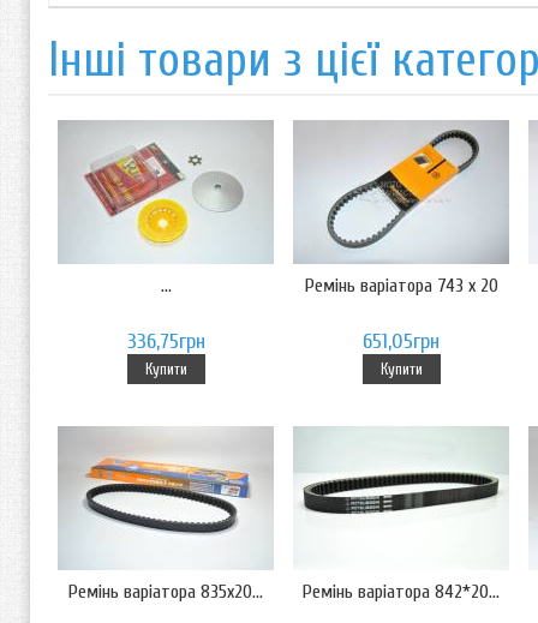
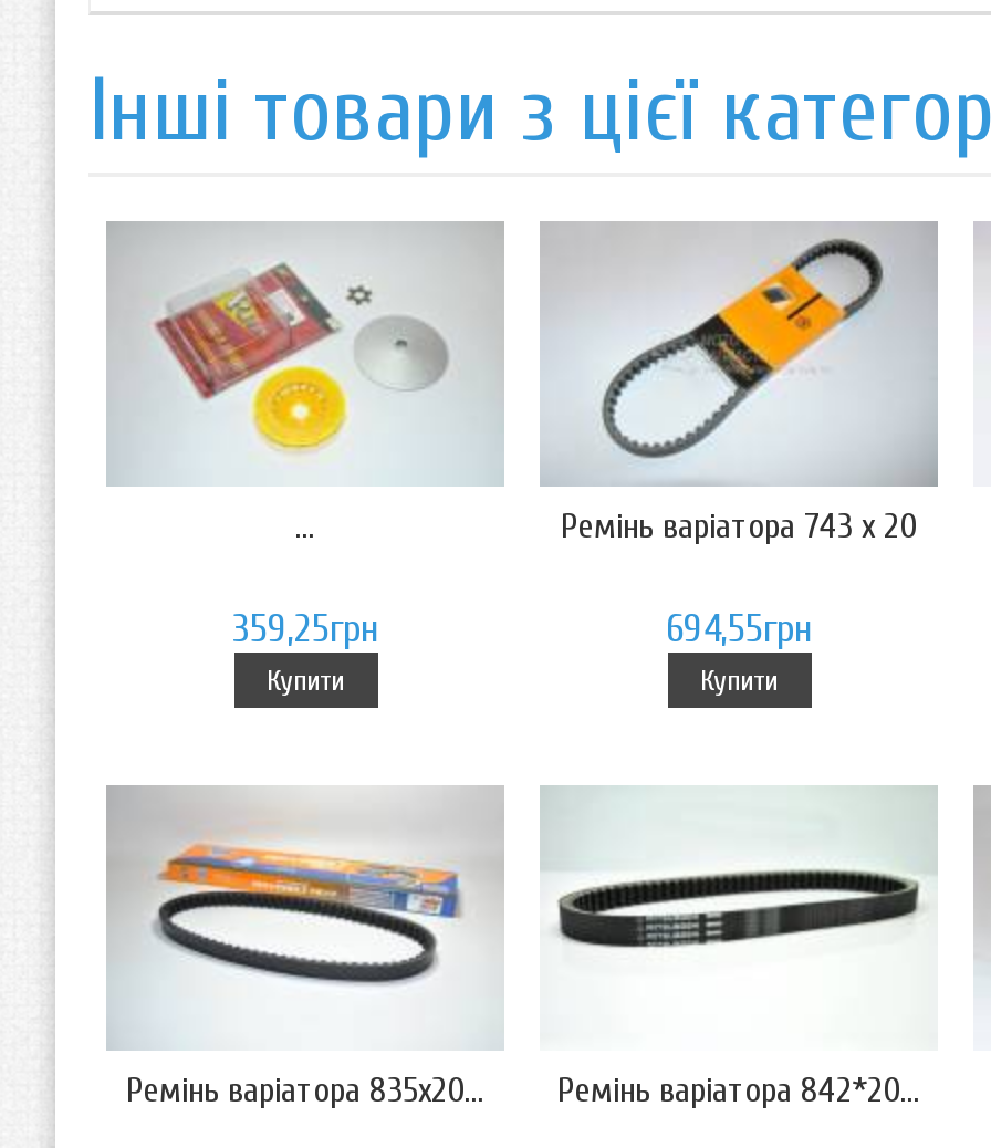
- 336,75грн
+ 359,25грн

- 651,05грн
+ 694,55грн
